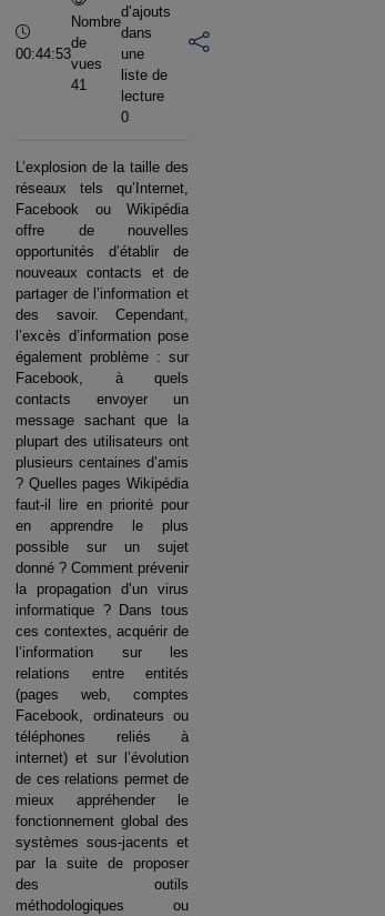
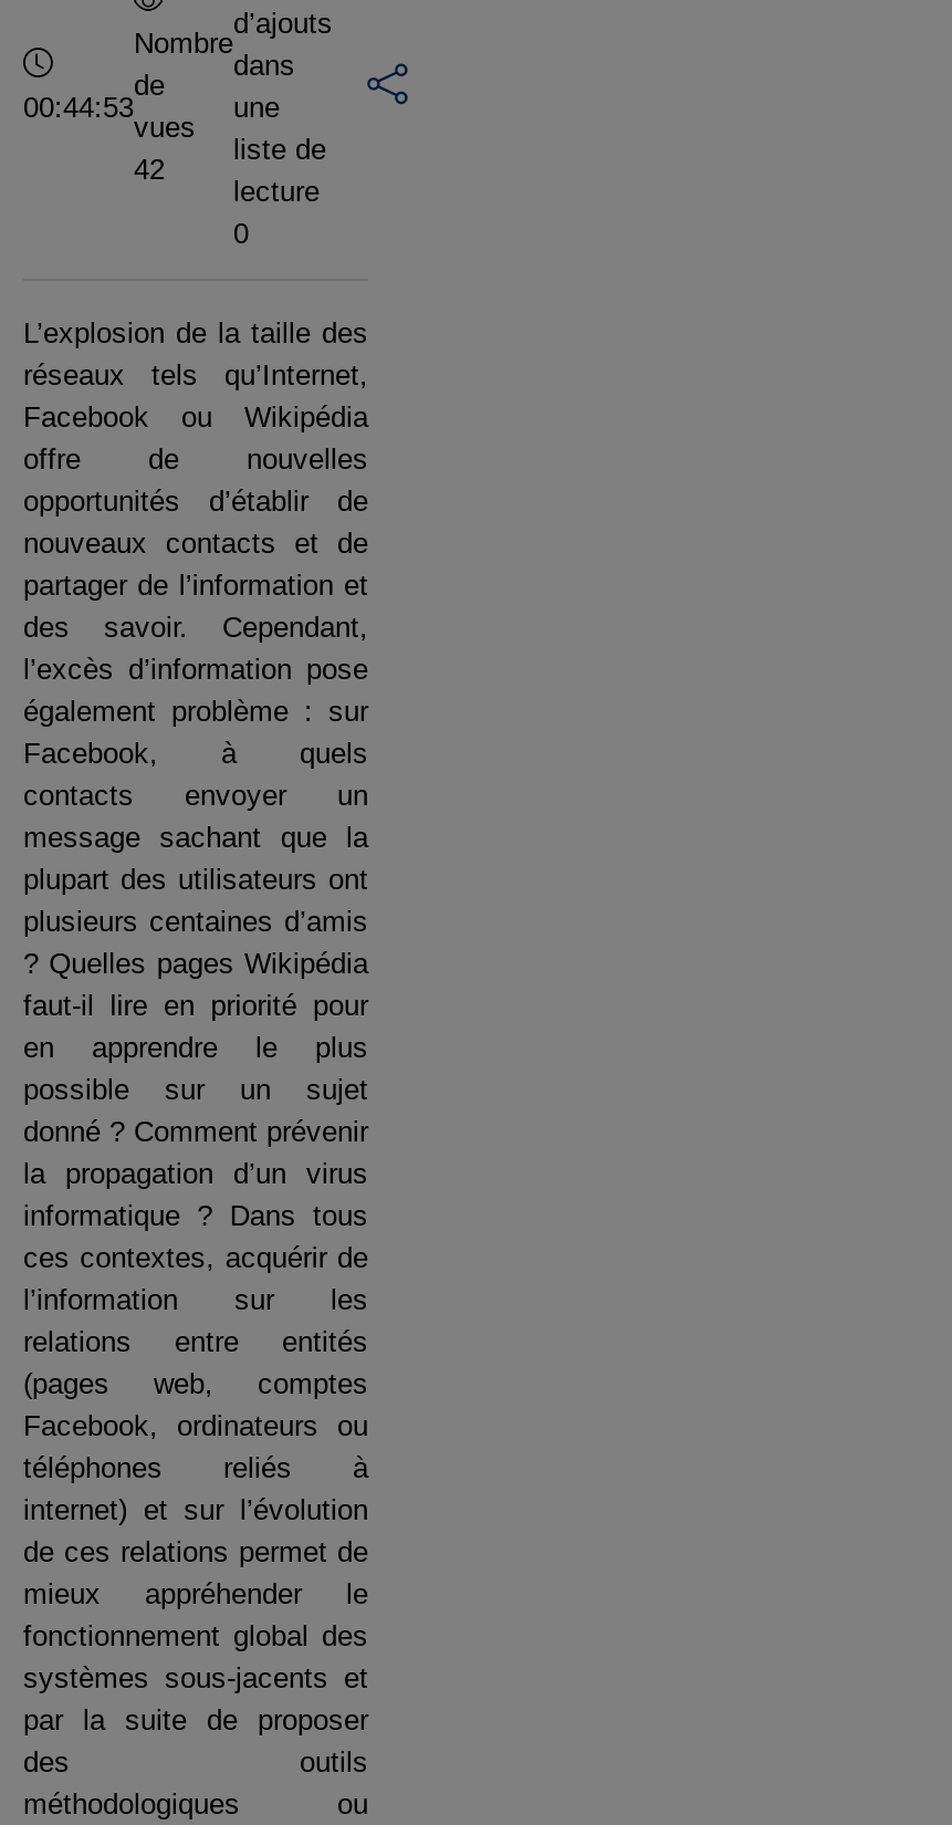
- 41
+ 42
